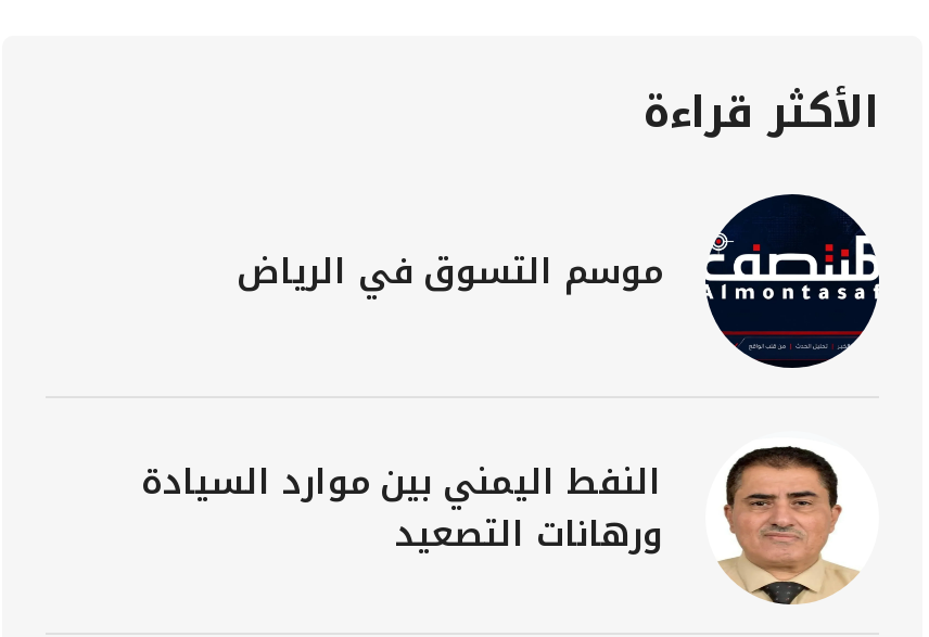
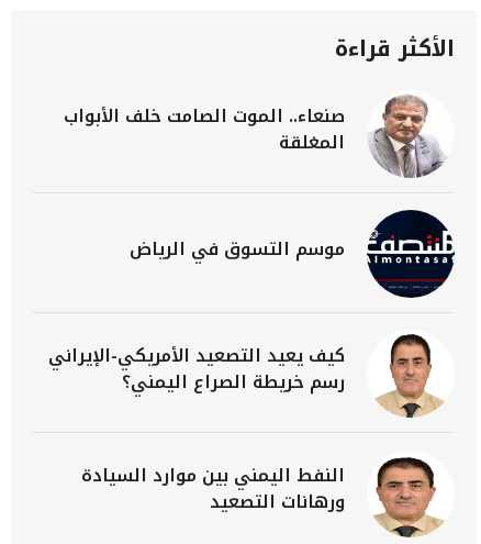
+ [image]
+ صنعاء.. الموت الصامت خلف الأبواب
+ المغلقة

+ [image]
+ كيف يعيد التصعيد الأمريكي-الإيراني
+ رسم خريطة الصراع اليمني؟
